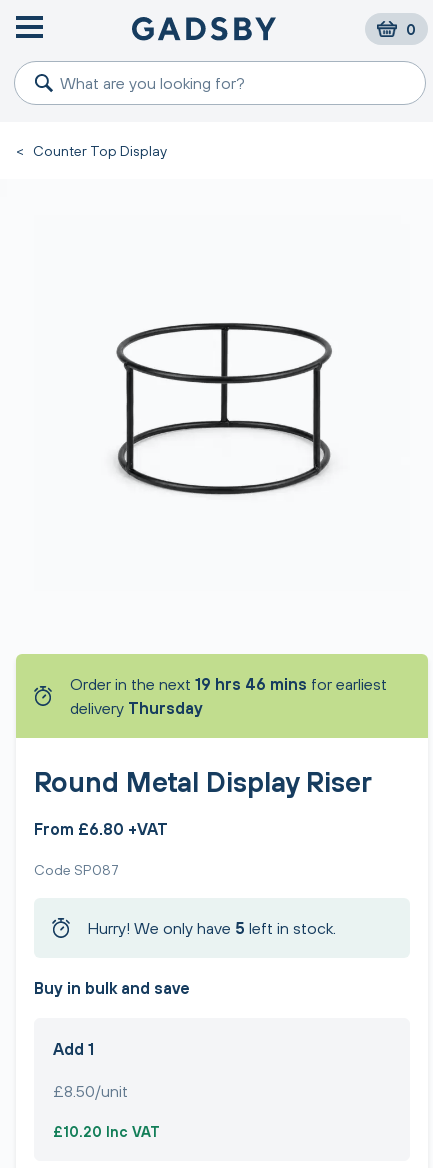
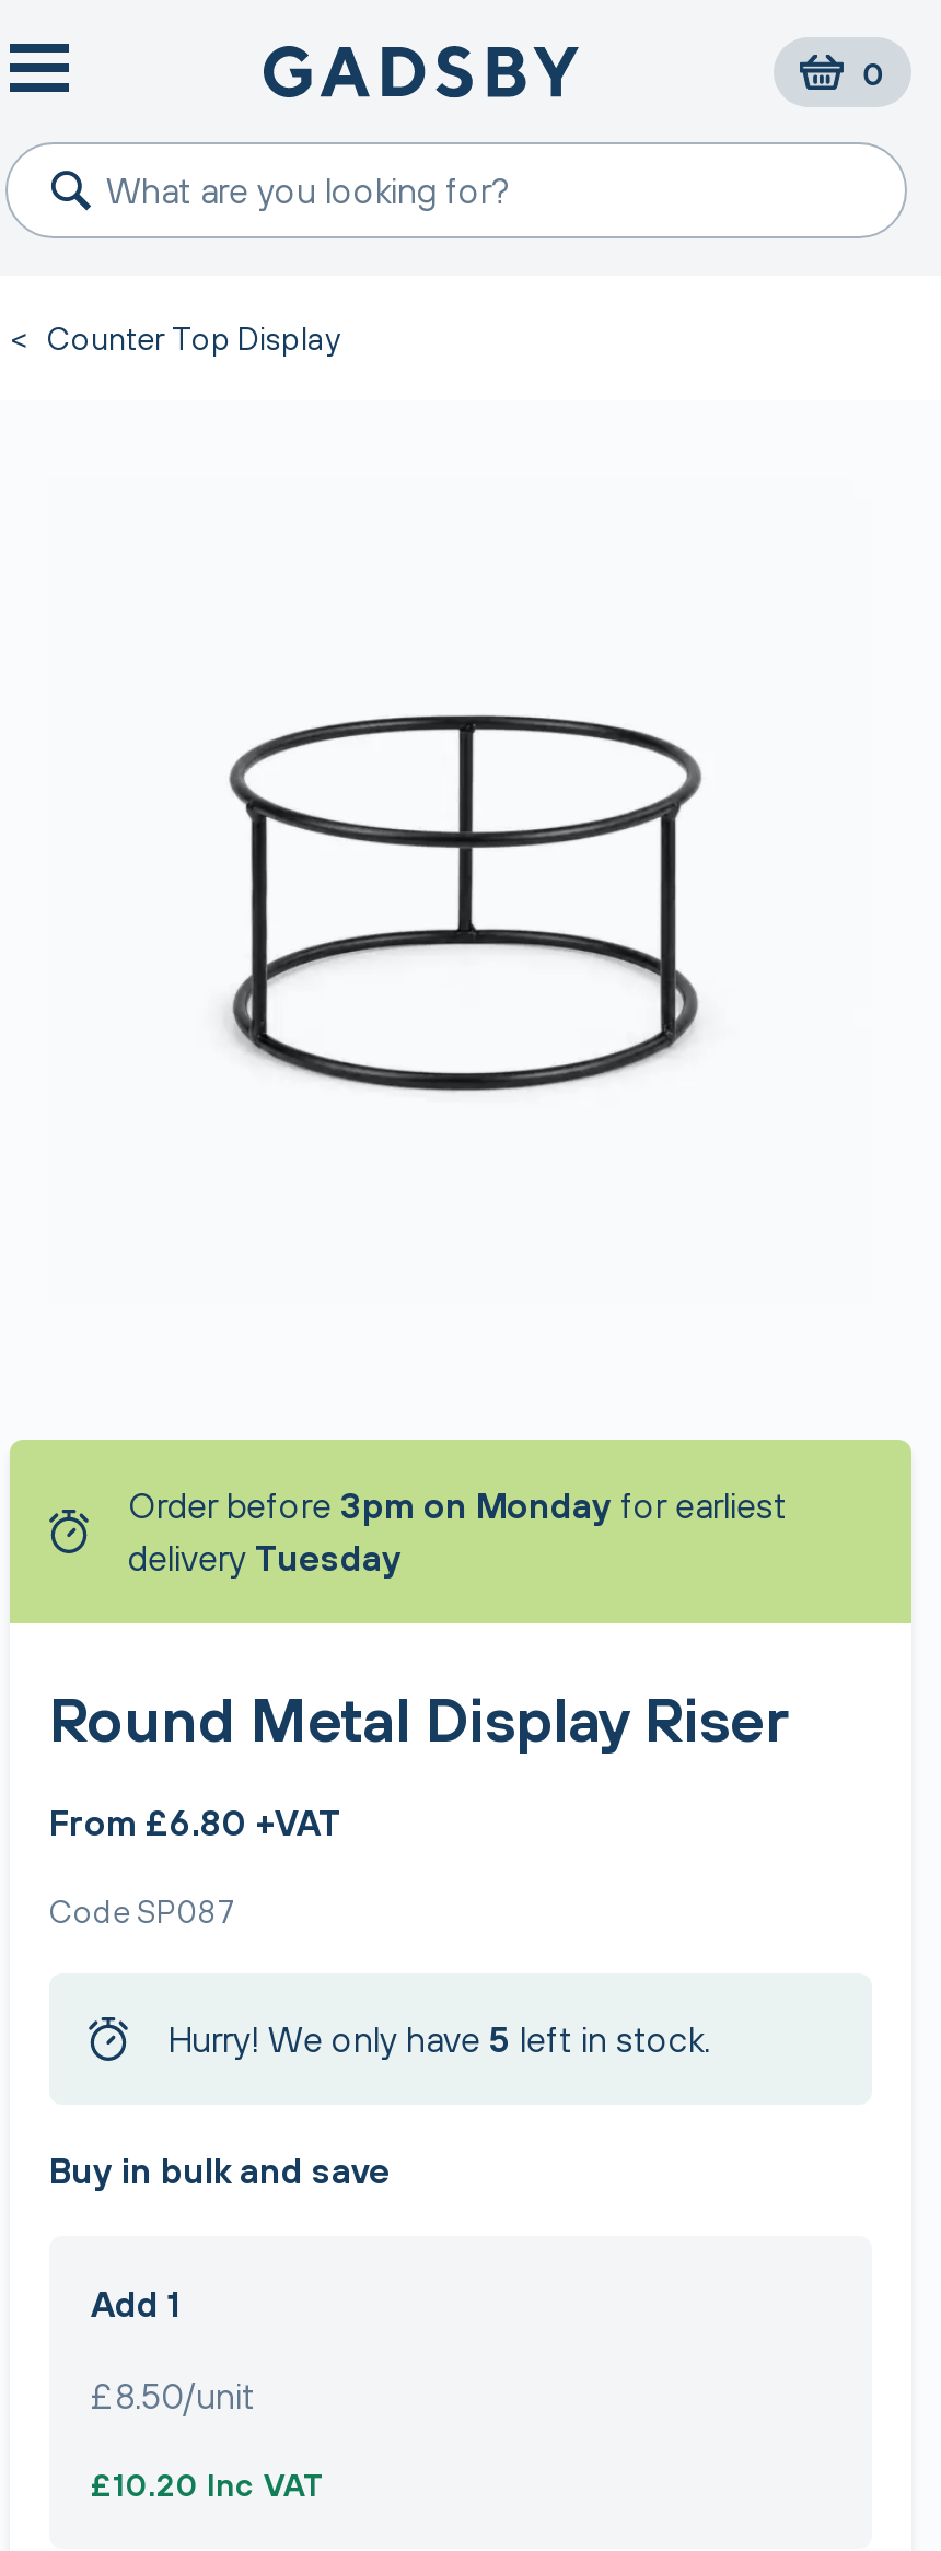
- Order in the next 19 hrs 46 mins for earliest
- delivery Thursday
+ Order before 3pm on Monday for earliest
+ delivery Tuesday
